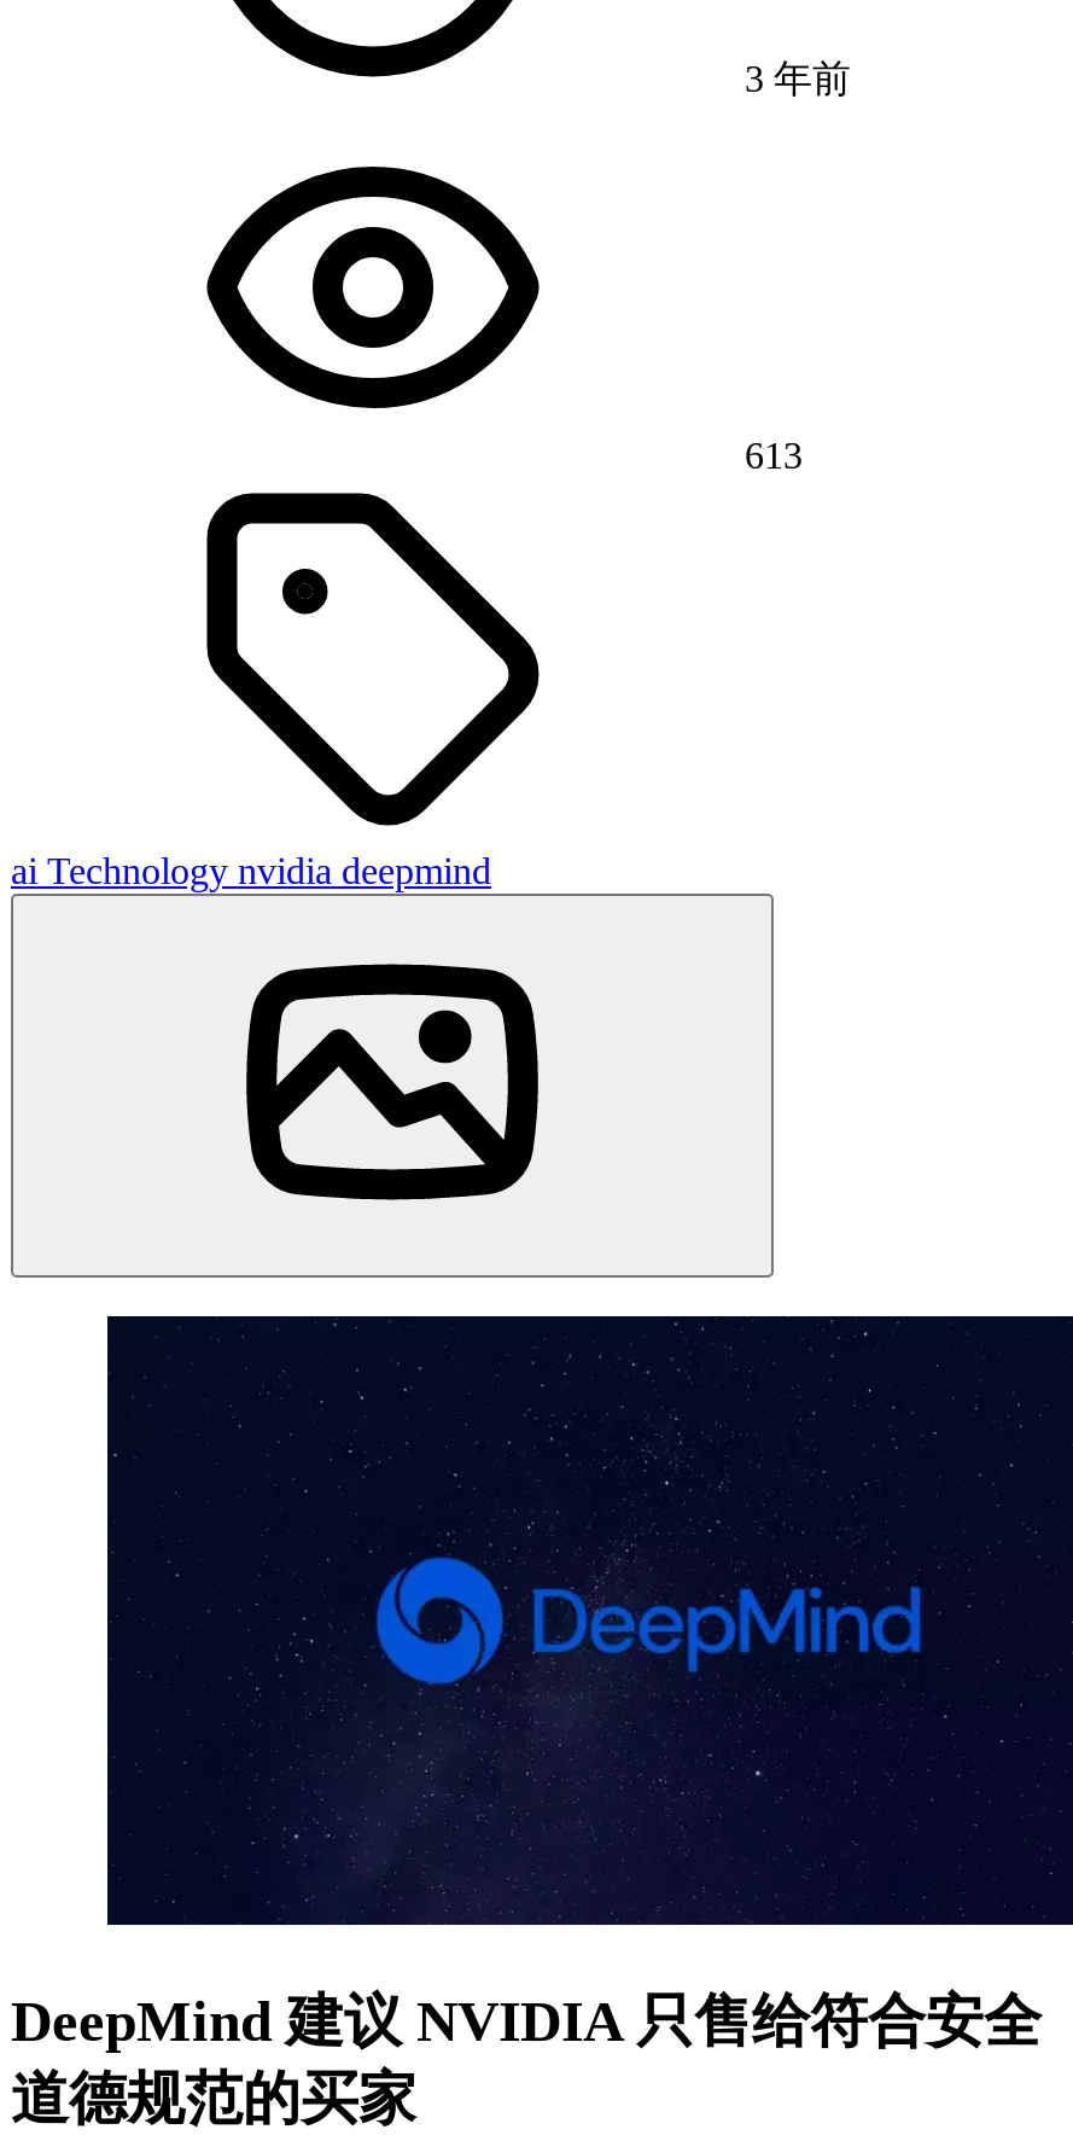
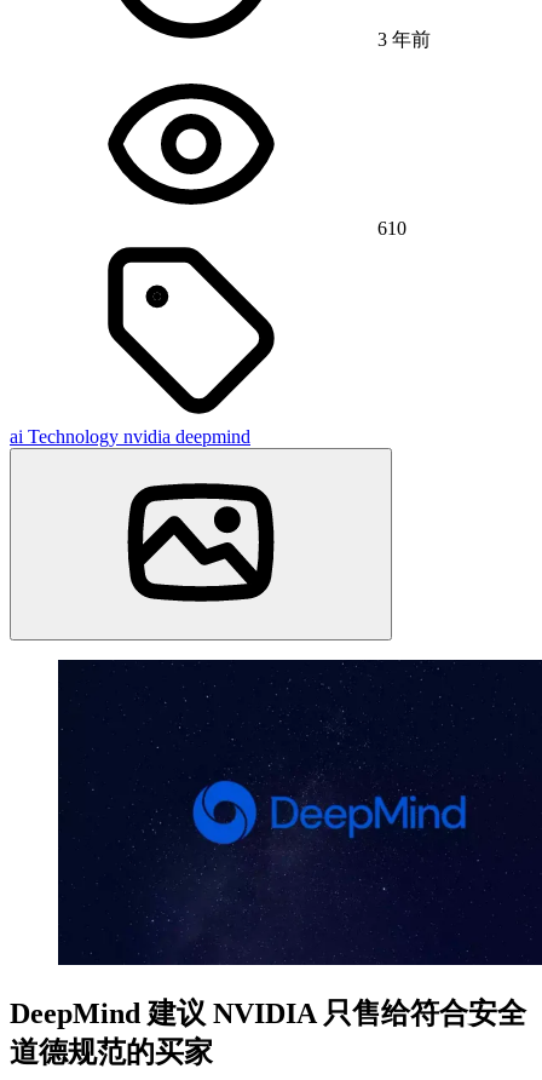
- 613
+ 610
